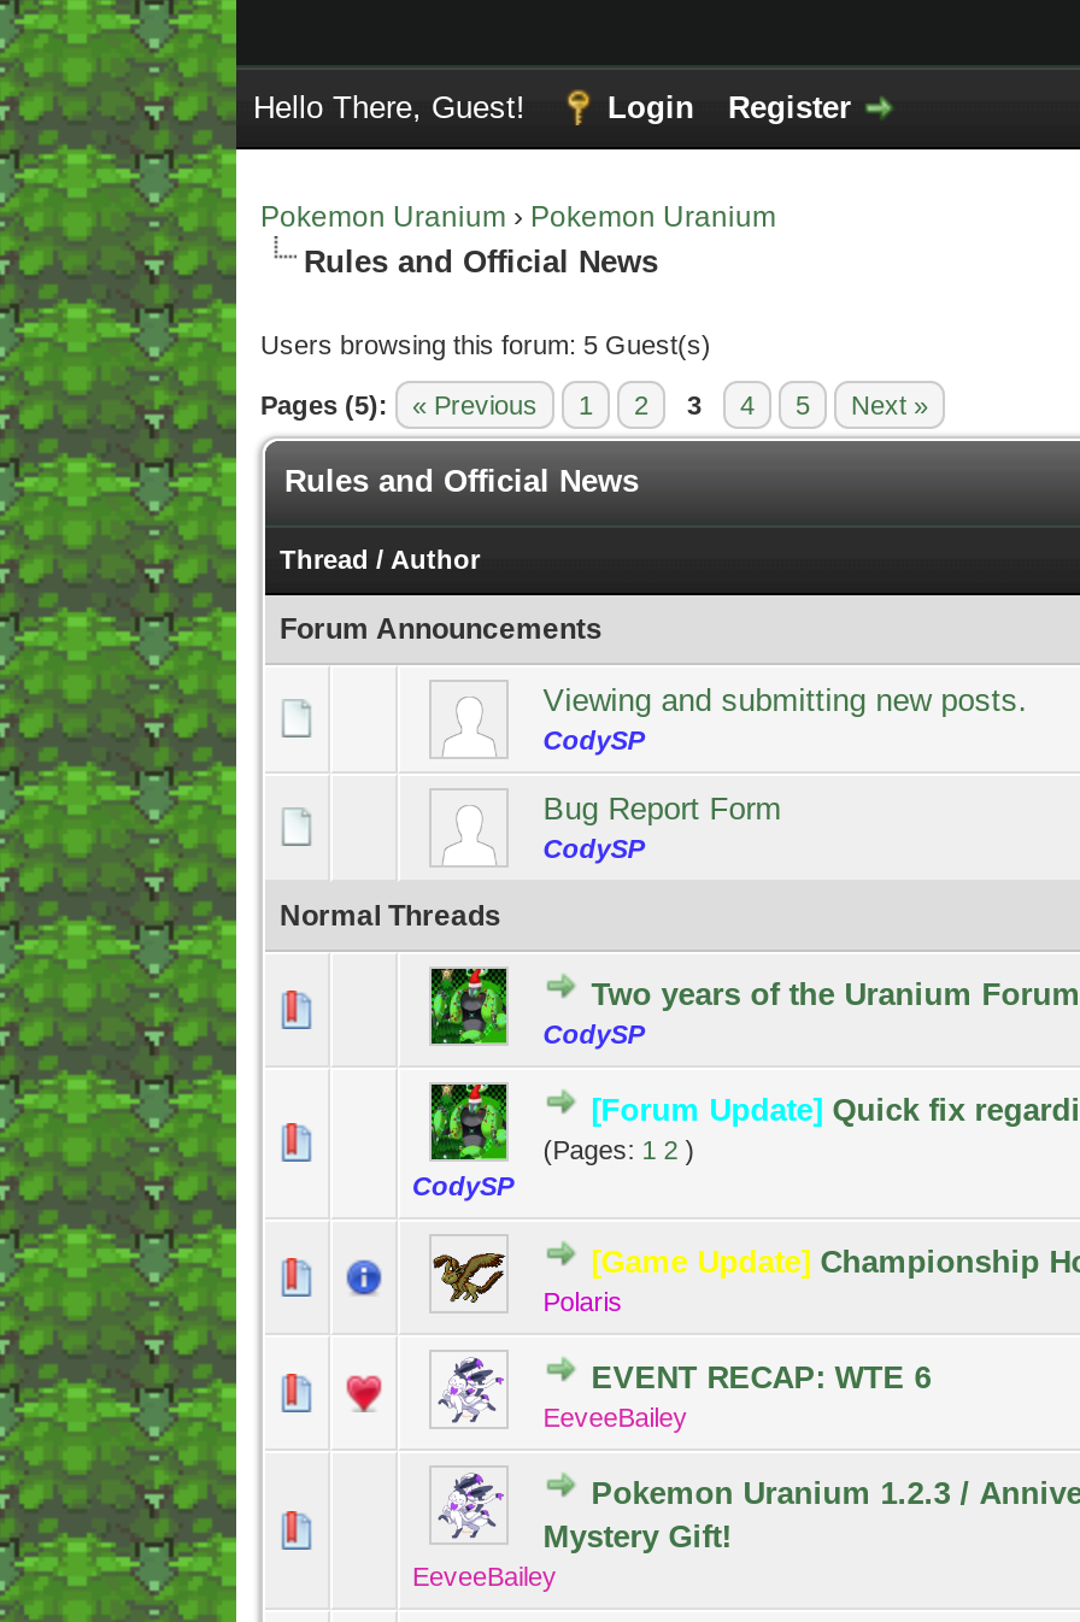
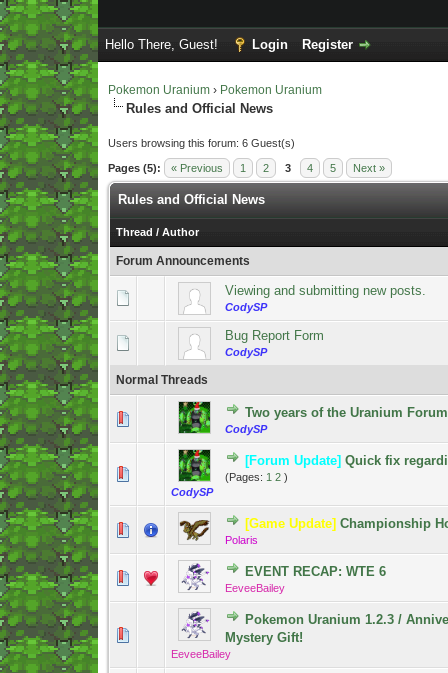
- Users browsing this forum: 5 Guest(s)
+ Users browsing this forum: 6 Guest(s)
